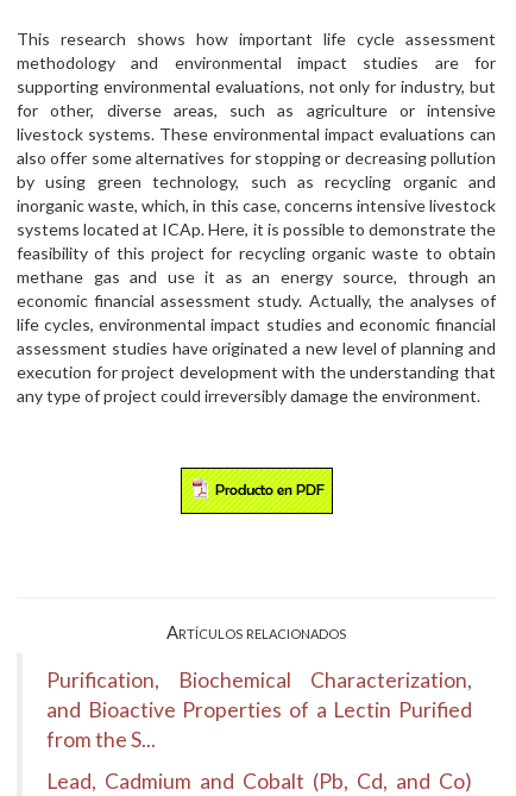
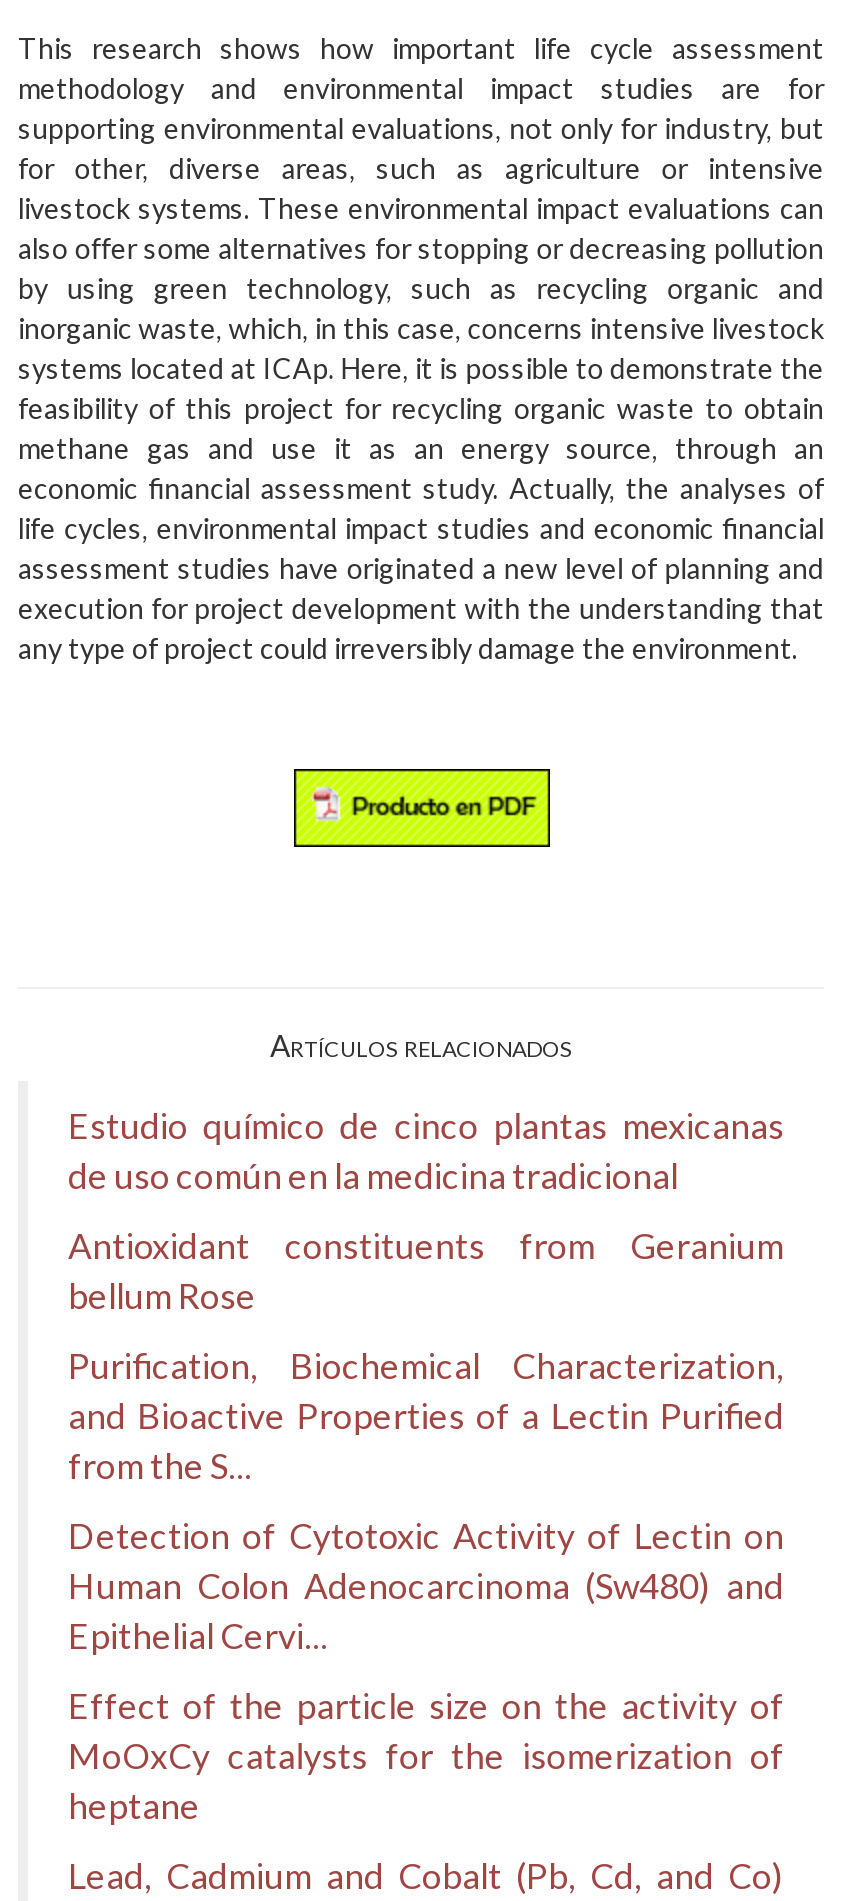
+ Estudio químico de cinco plantas mexicanas
+ de uso común en la medicina tradicional
+ Antioxidant constituents from Geranium
+ bellum Rose

+ Detection of Cytotoxic Activity of Lectin on
+ Human Colon Adenocarcinoma (Sw480) and
+ Epithelial Cervi...
+ Effect of the particle size on the activity of
+ MoOxCy catalysts for the isomerization of
+ heptane
